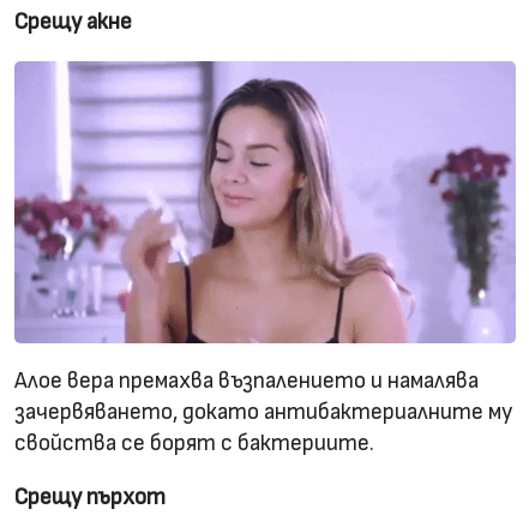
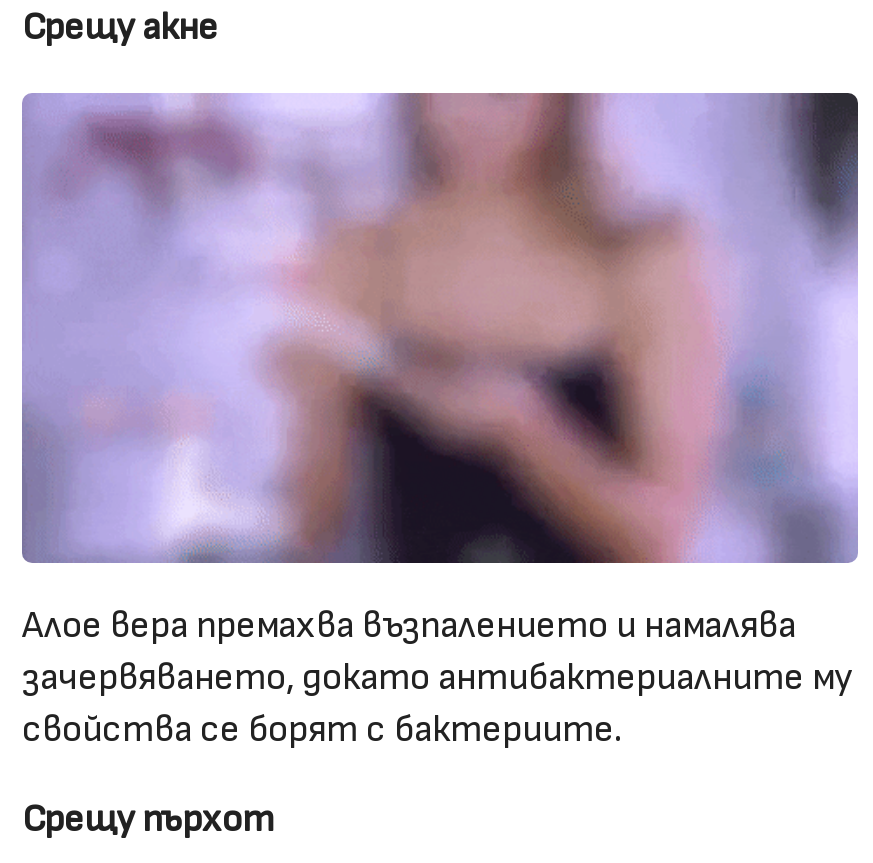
- [image]
+ [image]
